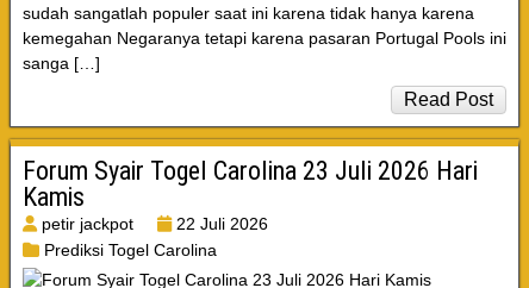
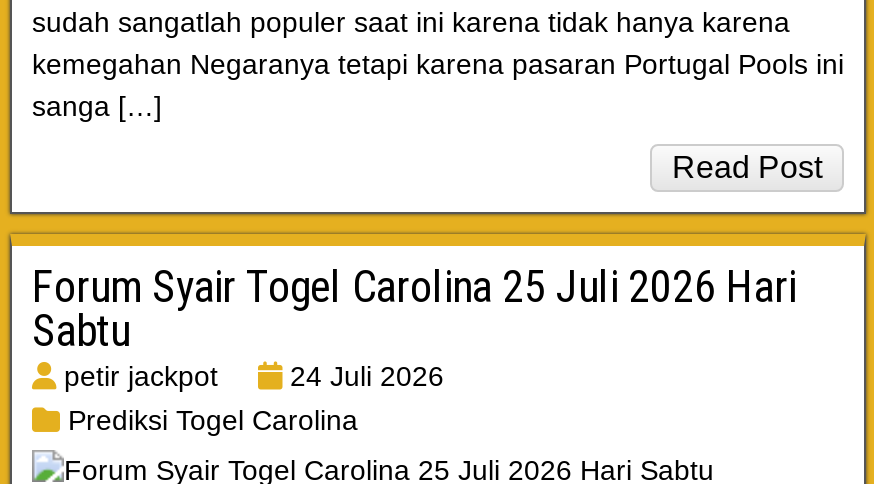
- Forum Syair Togel Carolina 23 Juli 2026 Hari
- Kamis
+ Forum Syair Togel Carolina 25 Juli 2026 Hari
+ Sabtu

- petir jackpot 22 Juli 2026
+ petir jackpot 24 Juli 2026
